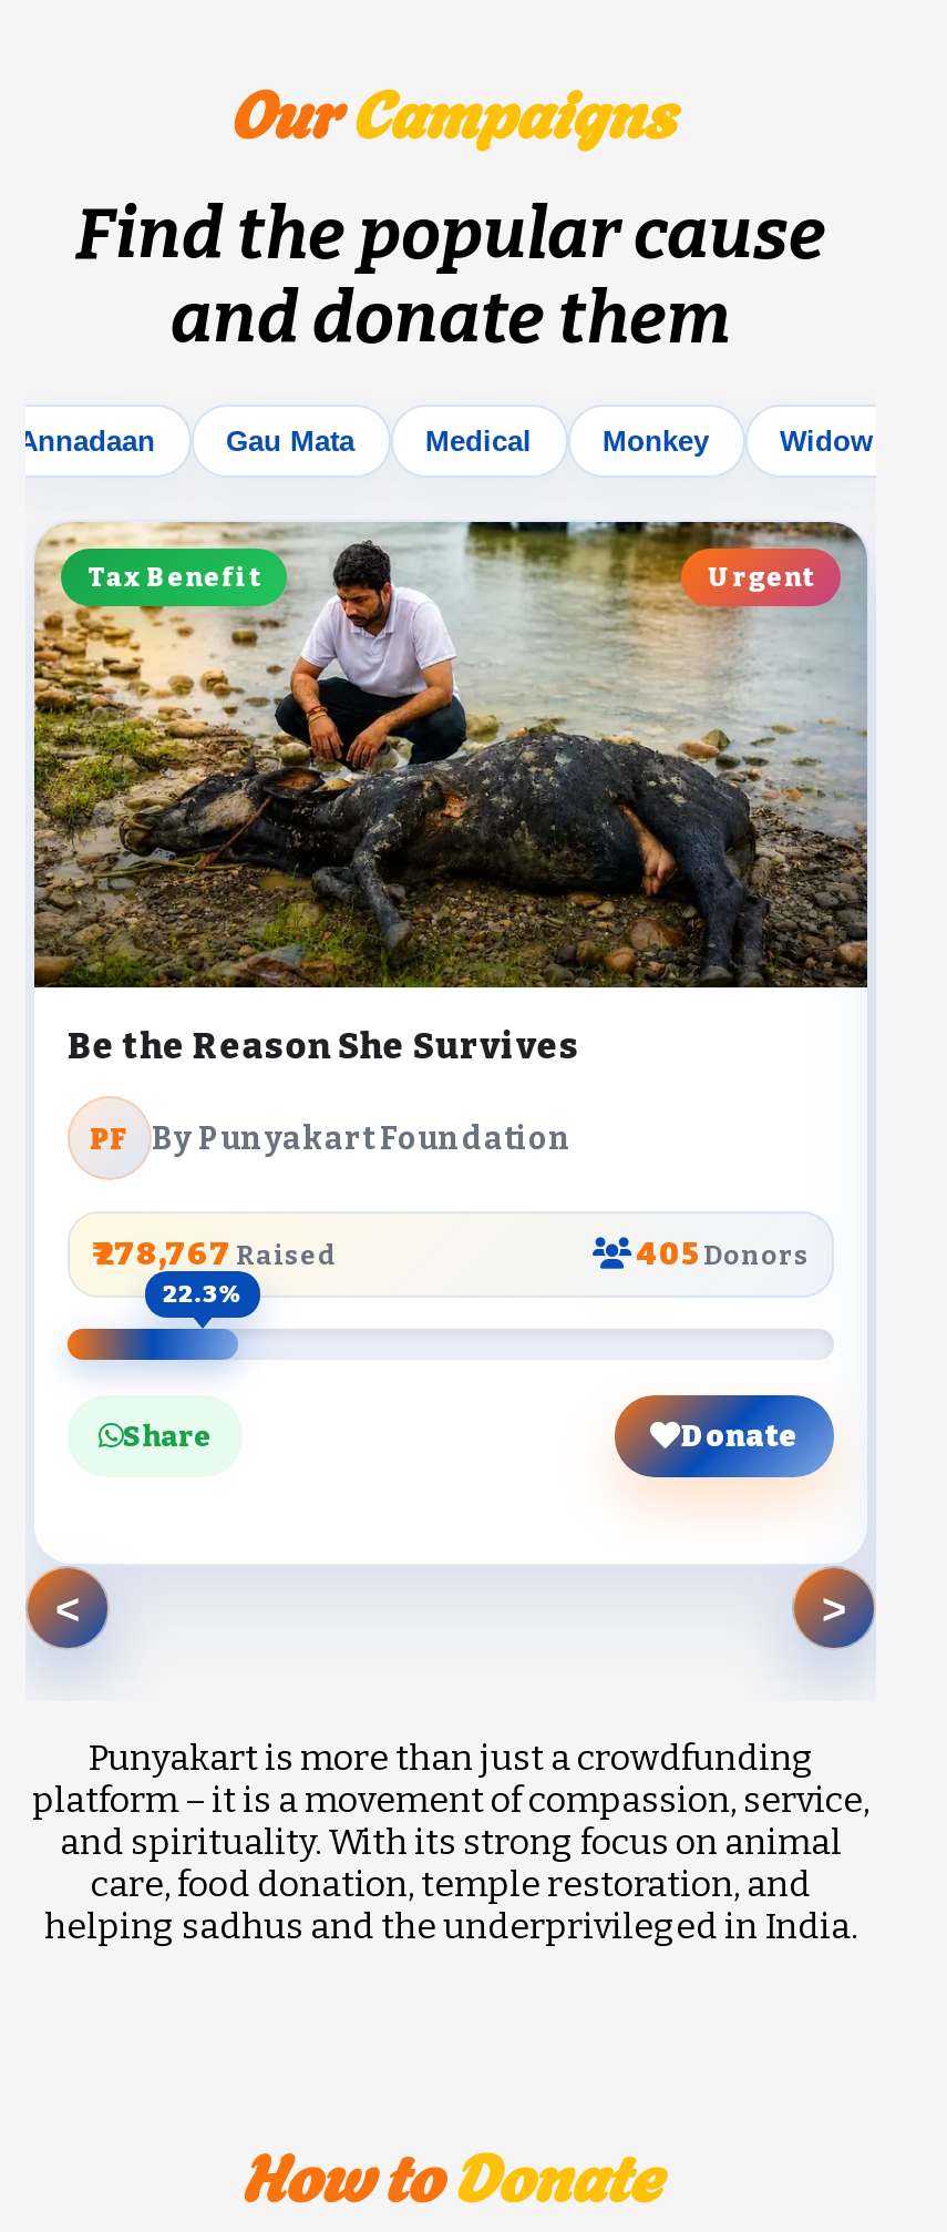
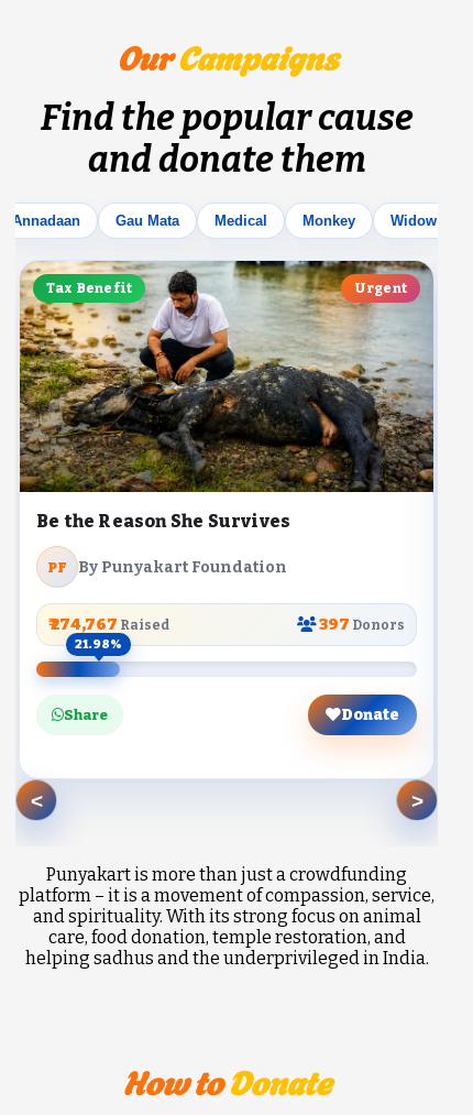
- ₹ 278,767 Raised
+ ₹ 274,767 Raised

- 405 Donors
+ 397 Donors

- 22.3%
+ 21.98%
